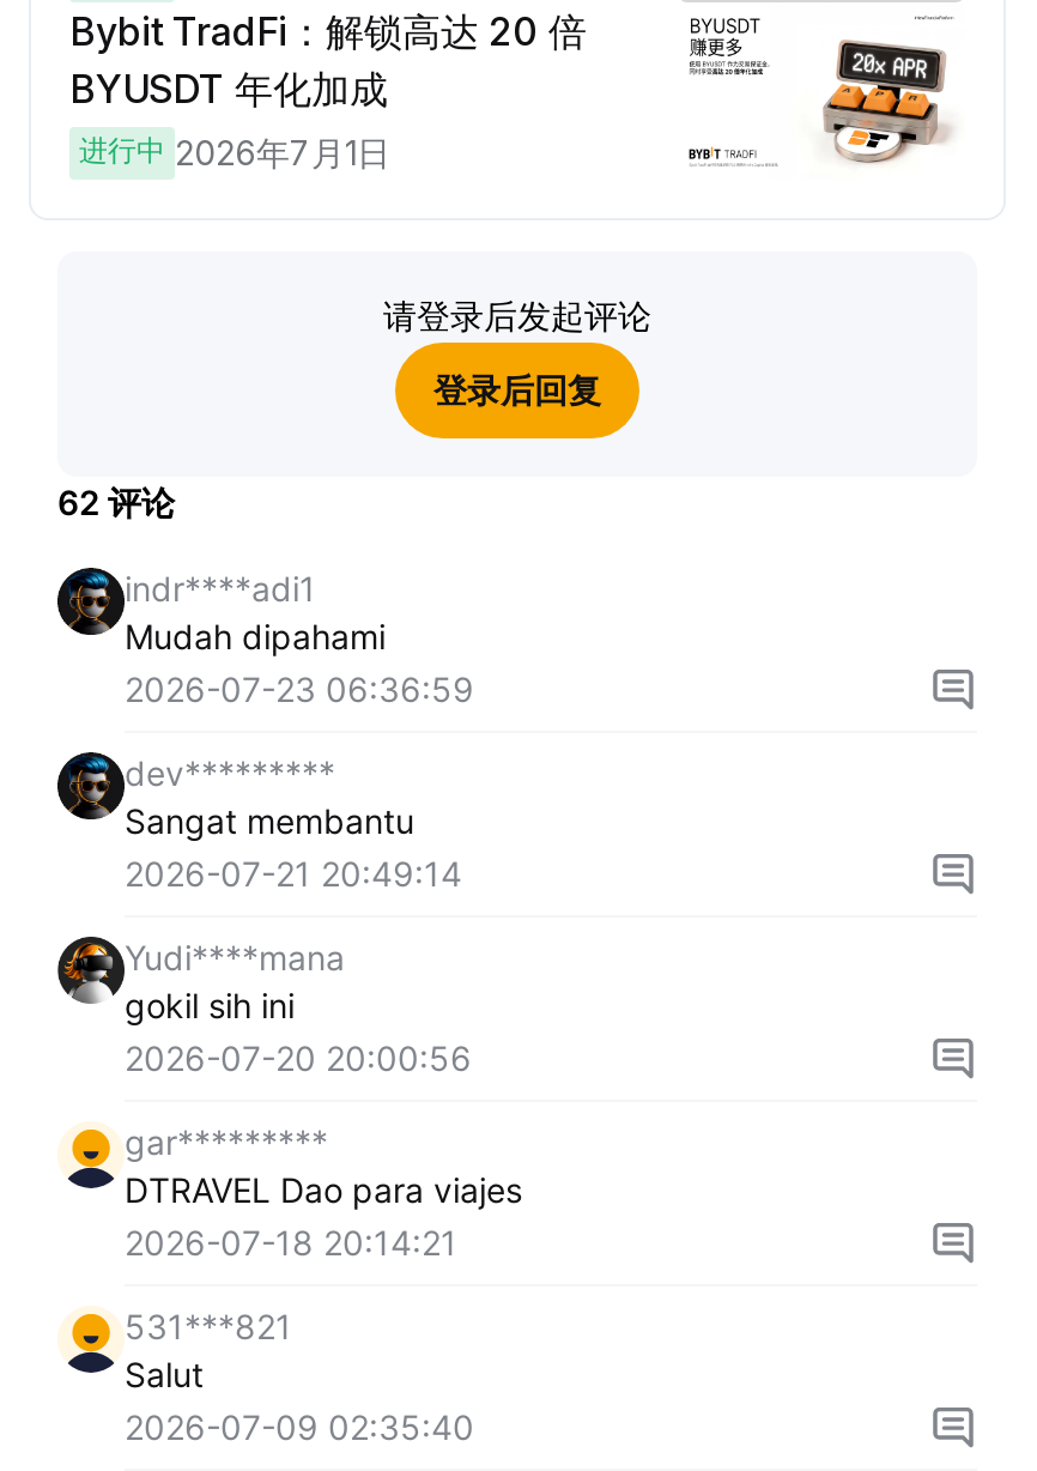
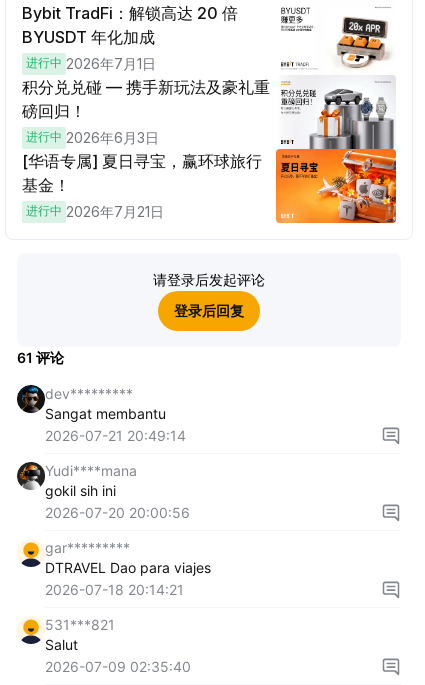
+ [image]
+ 积分兑兑碰 — 携手新玩法及豪礼重
+ 磅回归！
+ 进行中 2026年6月3日
+ [华语专属] 夏日寻宝，赢环球旅行
+ 基金！
+ 进行中 2026年7月21日

moved down: 请登录后发起评论 | 登录后回复

- 62 评论
- indr****adi1
- Mudah dipahami
- 2026-07-23 06:36:59
+ 61 评论
